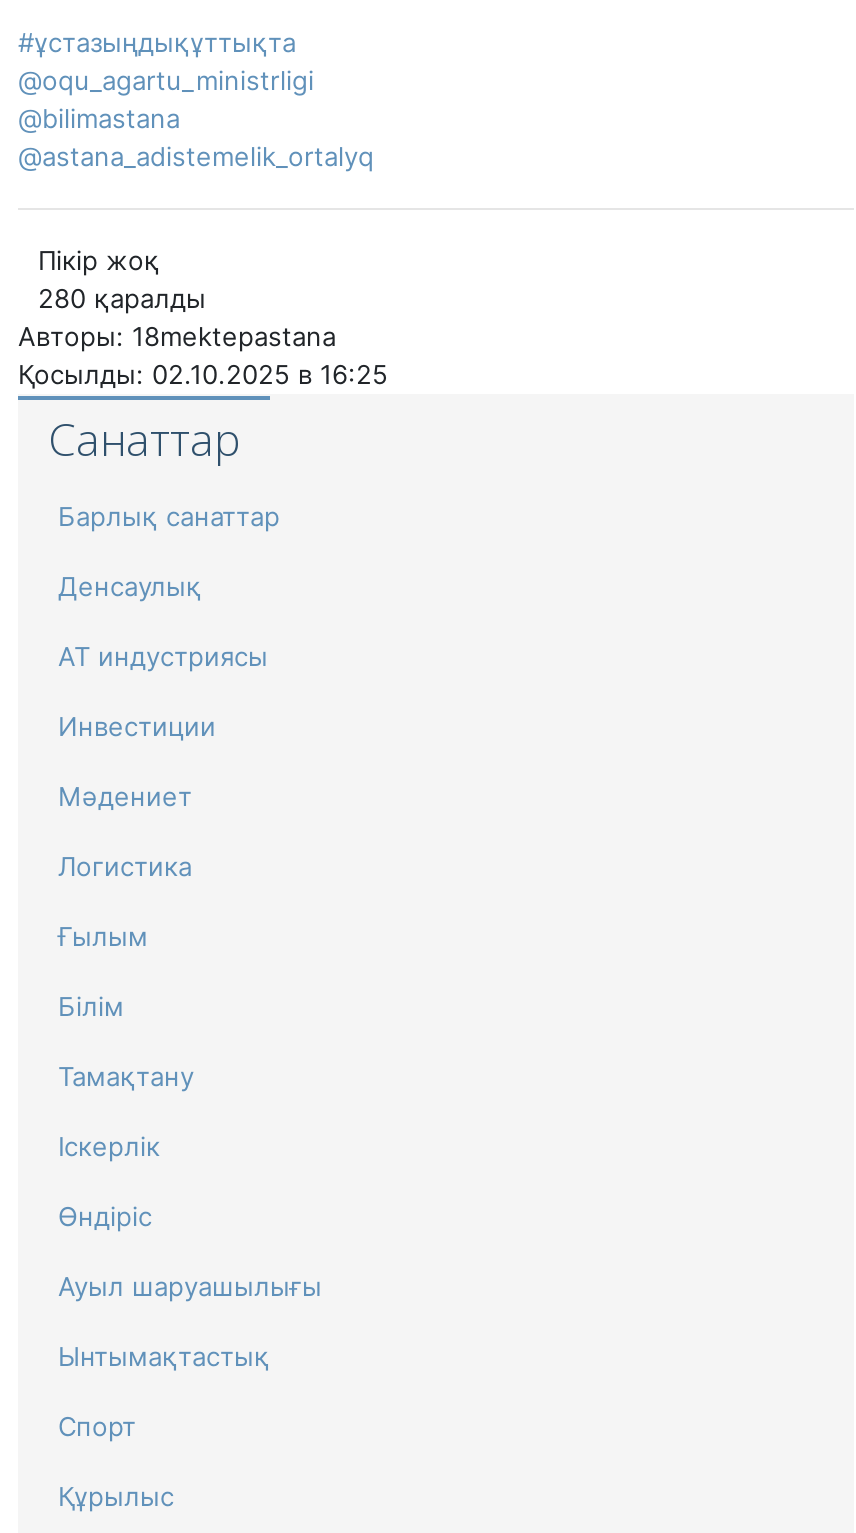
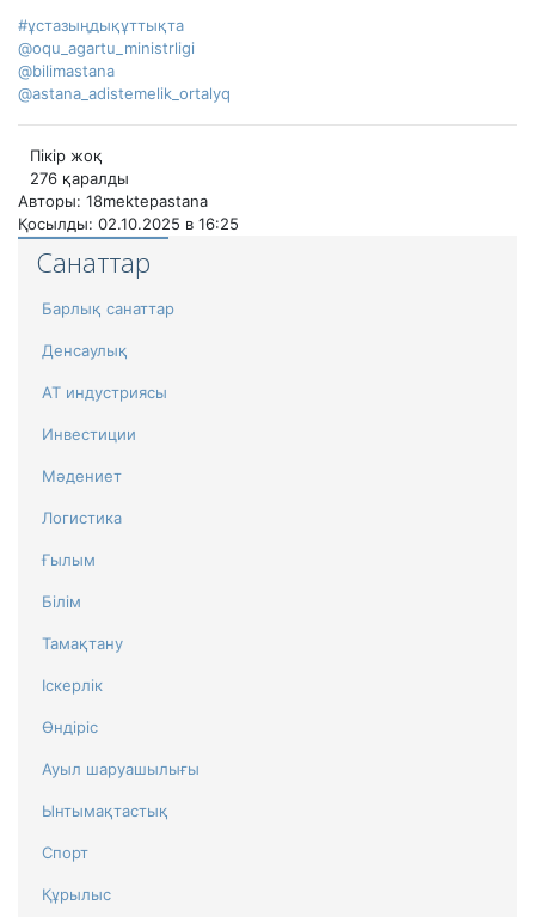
- 280 қаралды
+ 276 қаралды
